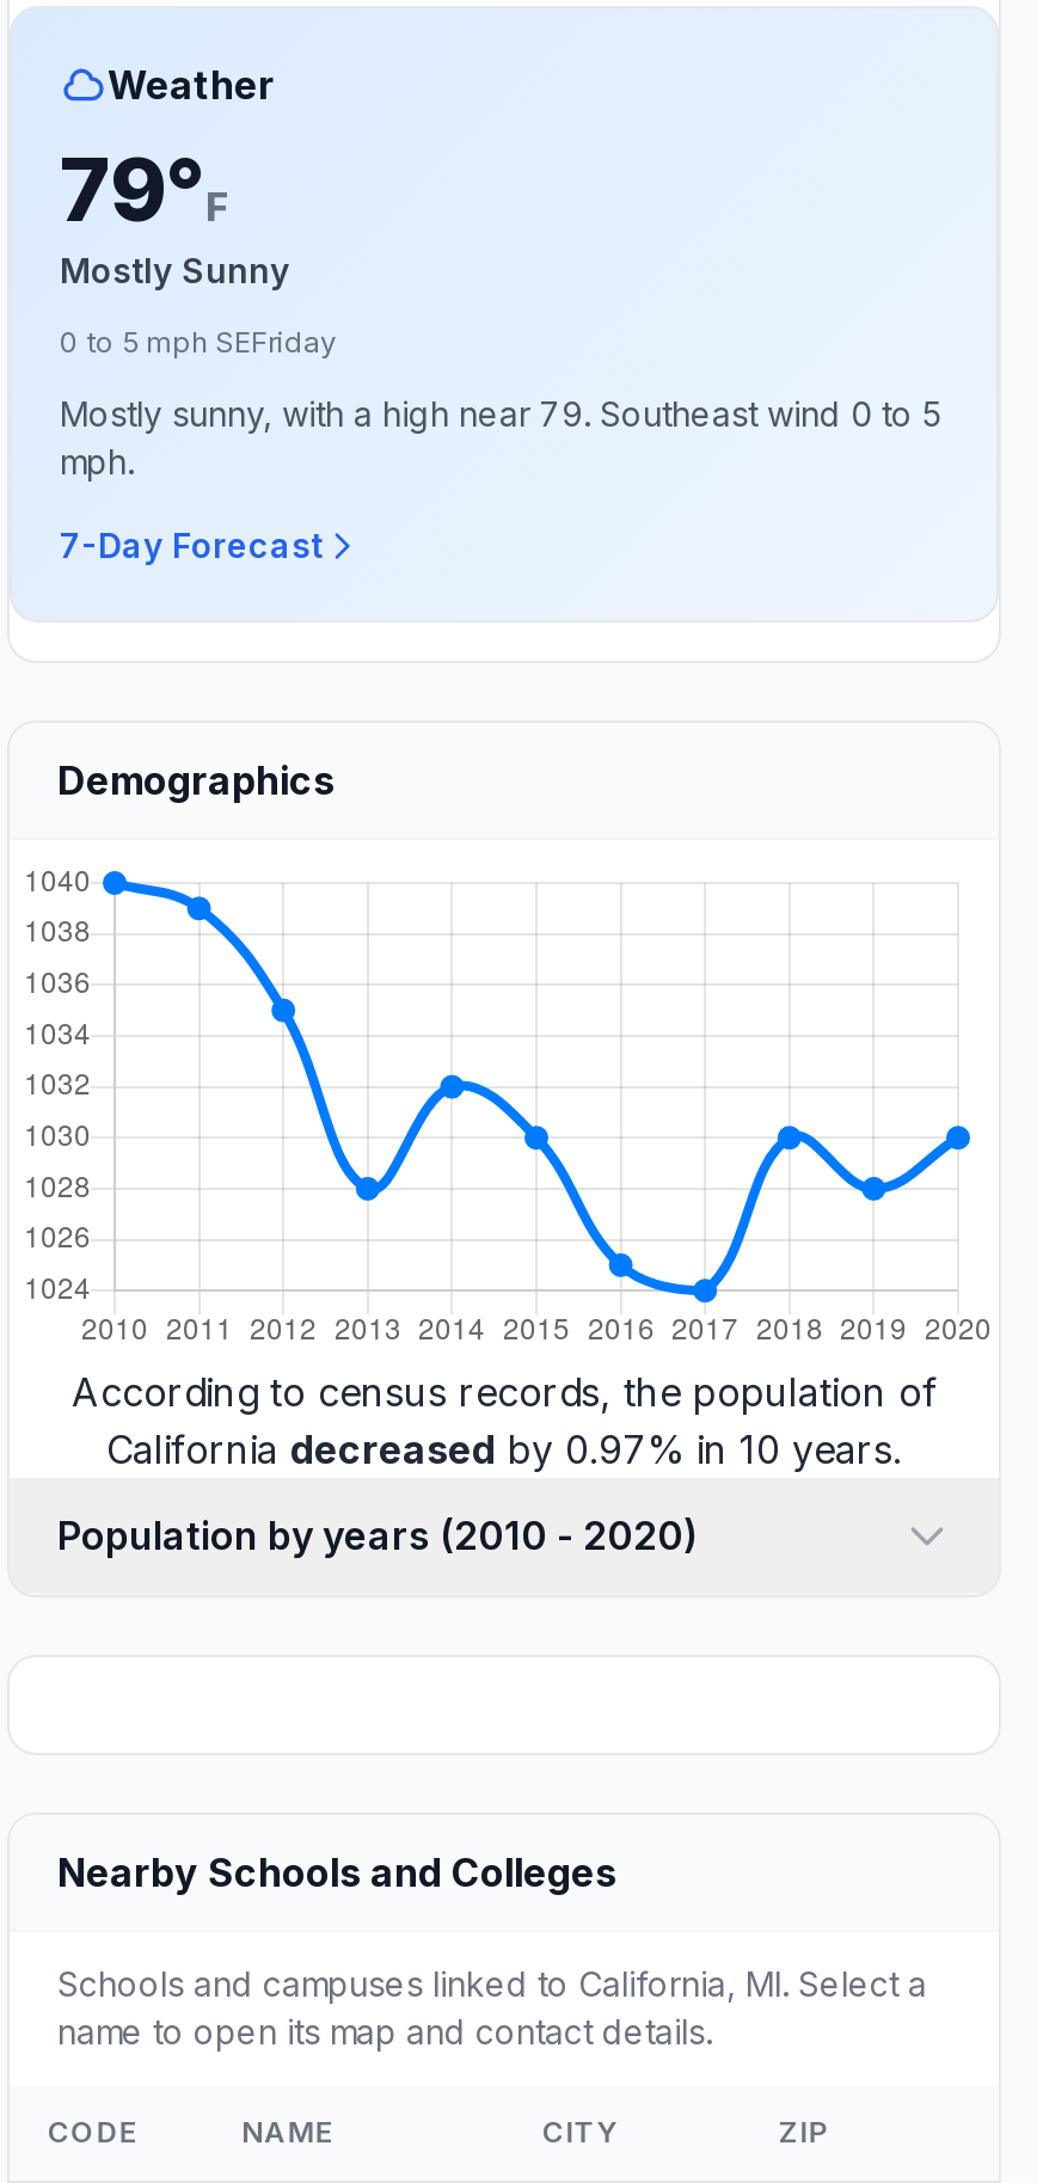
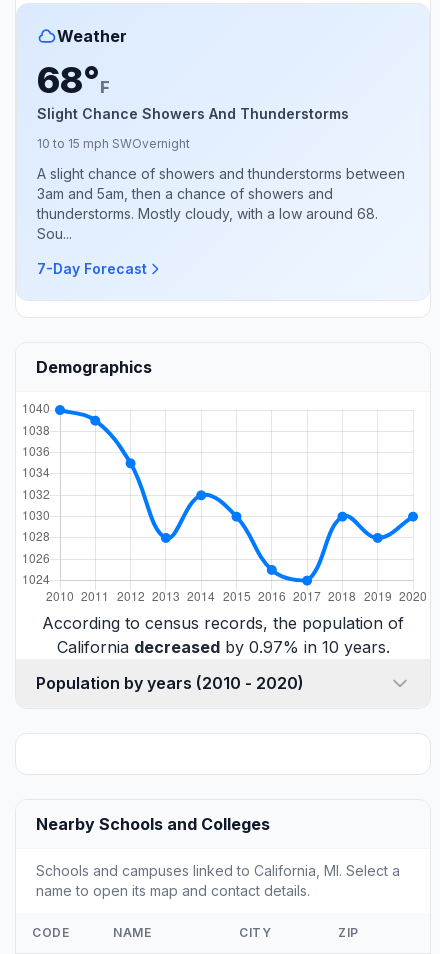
- 79°F
- Mostly Sunny
+ 68°F
+ Slight Chance Showers And Thunderstorms

- 0 to 5 mph SEFriday
+ 10 to 15 mph SWOvernight

- Mostly sunny, with a high near 79. Southeast wind 0 to 5
- mph.
+ A slight chance of showers and thunderstorms between
+ 3am and 5am, then a chance of showers and
+ thunderstorms. Mostly cloudy, with a low around 68.
+ Sou...
